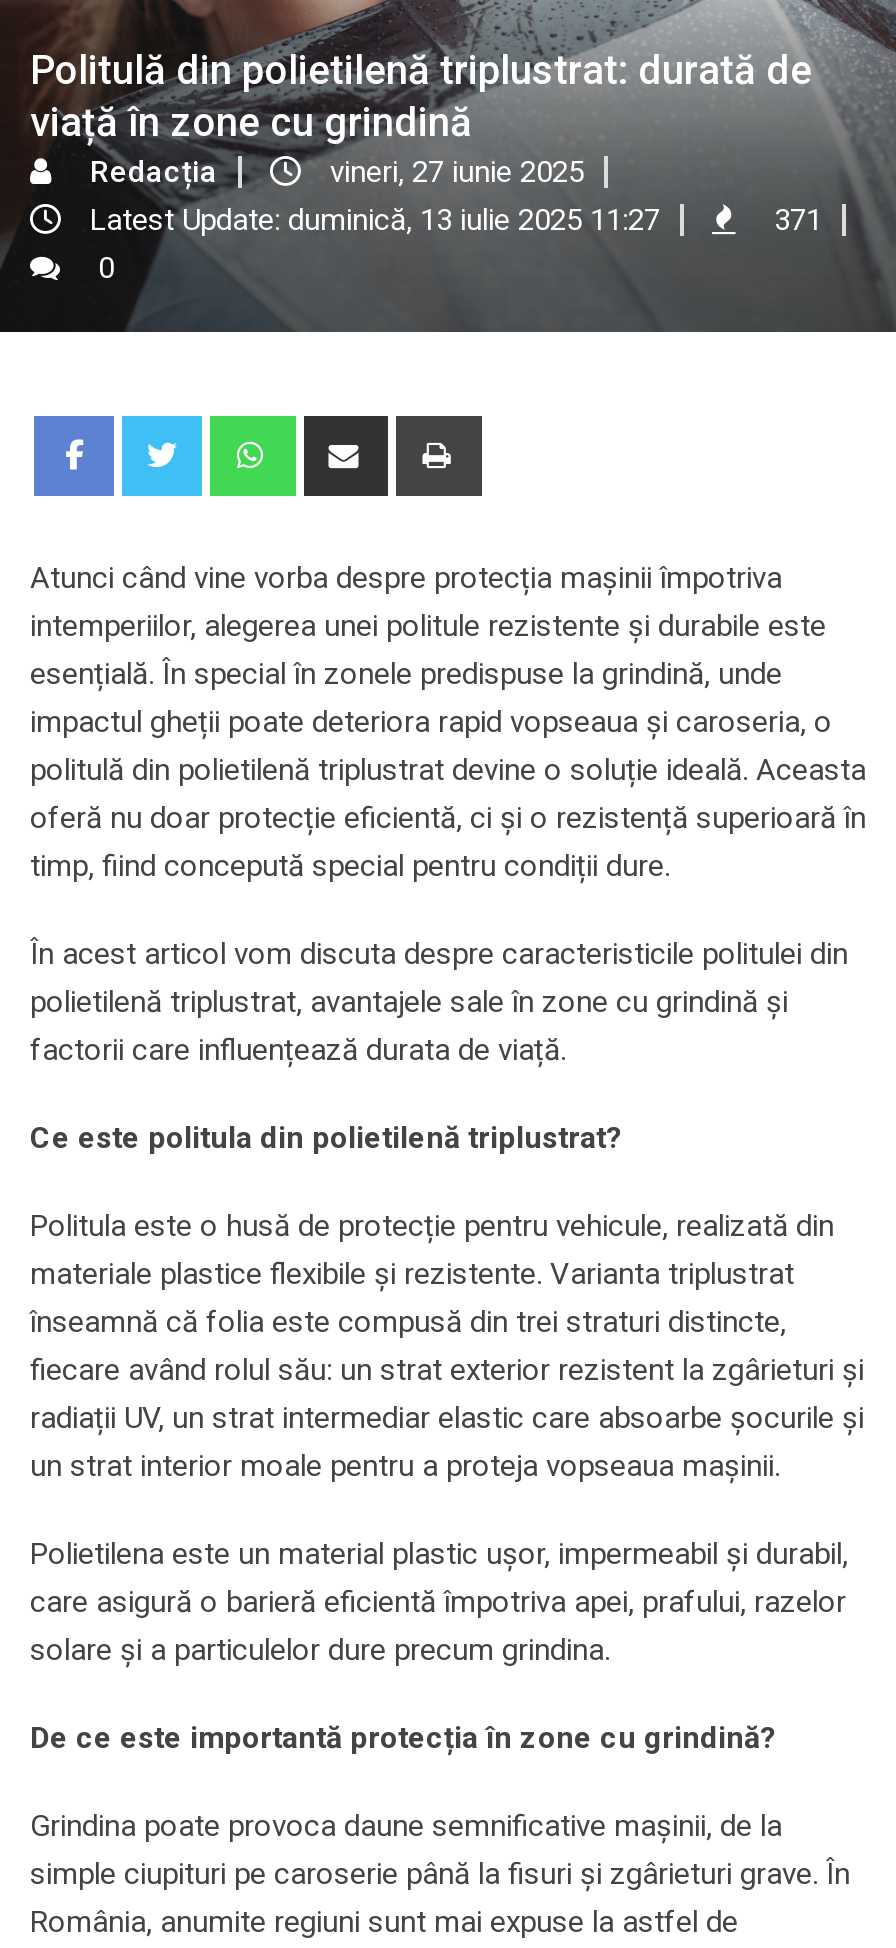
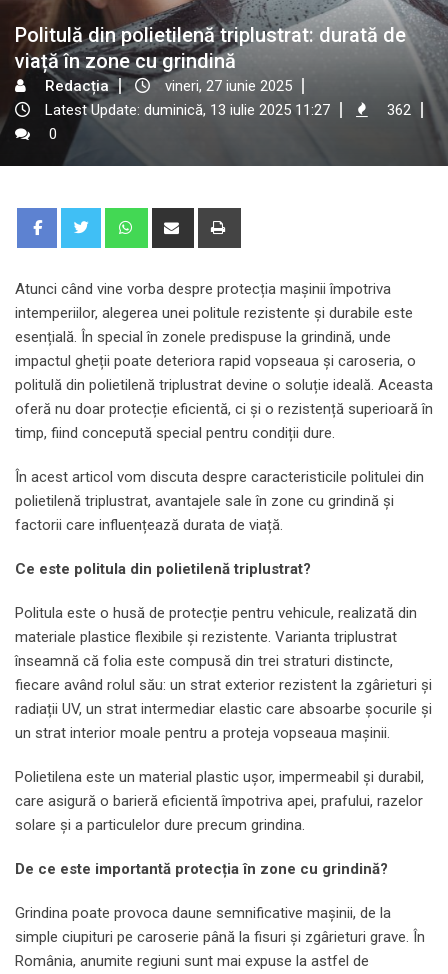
- 371
+ 362
